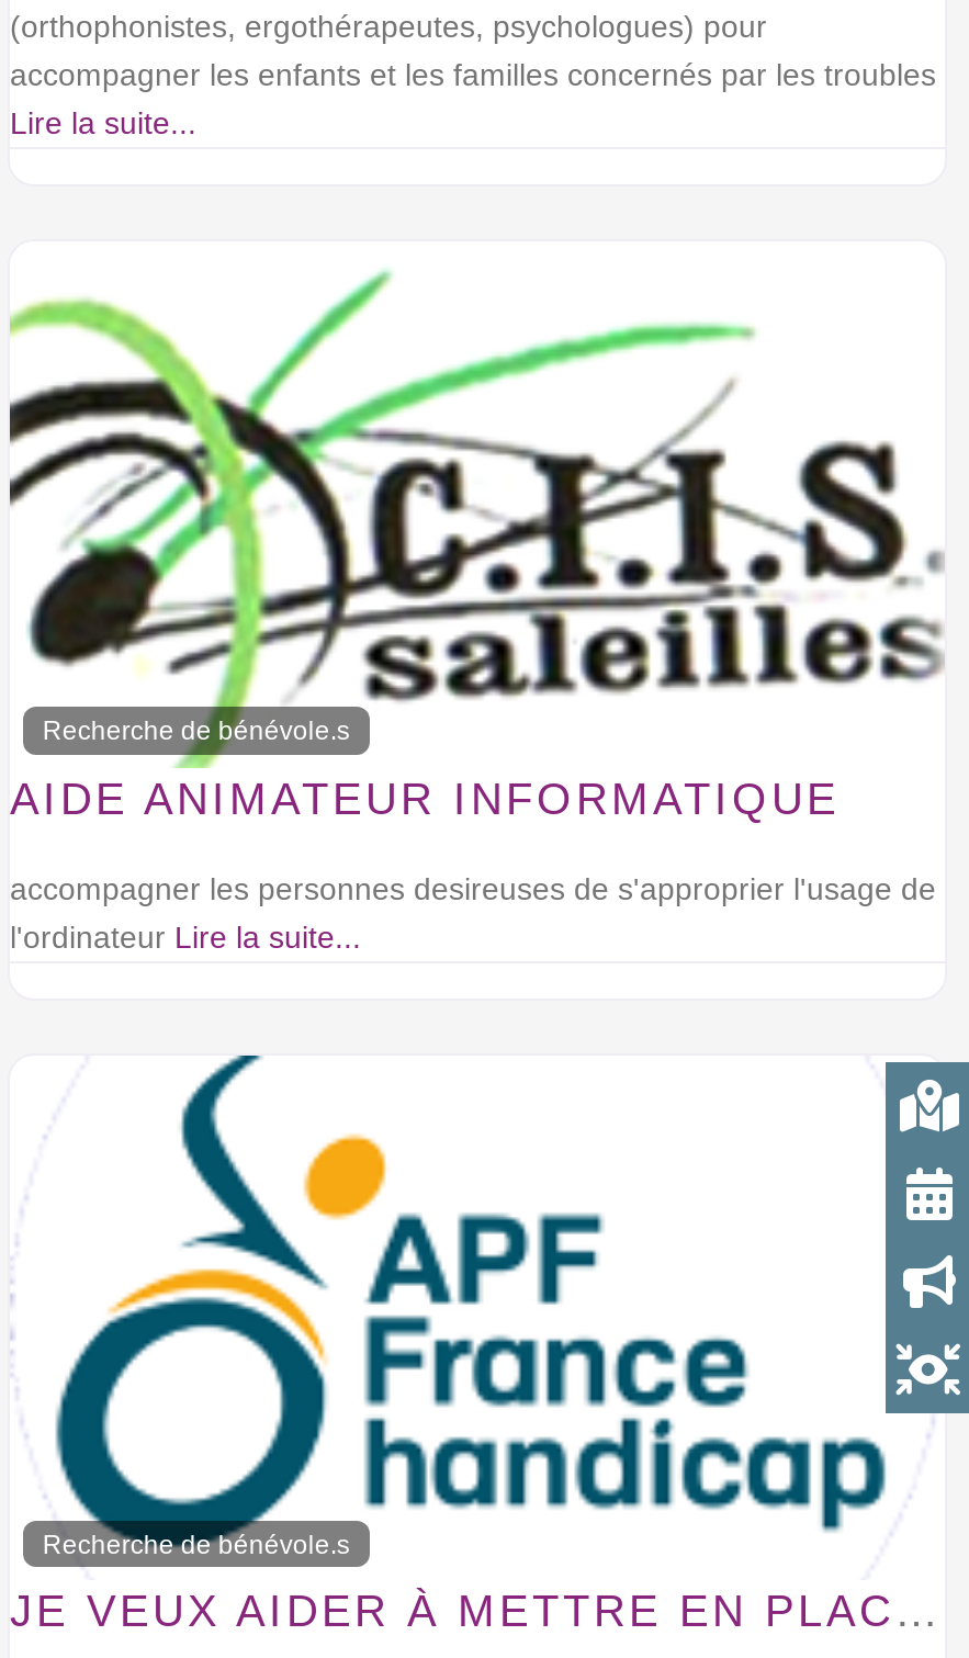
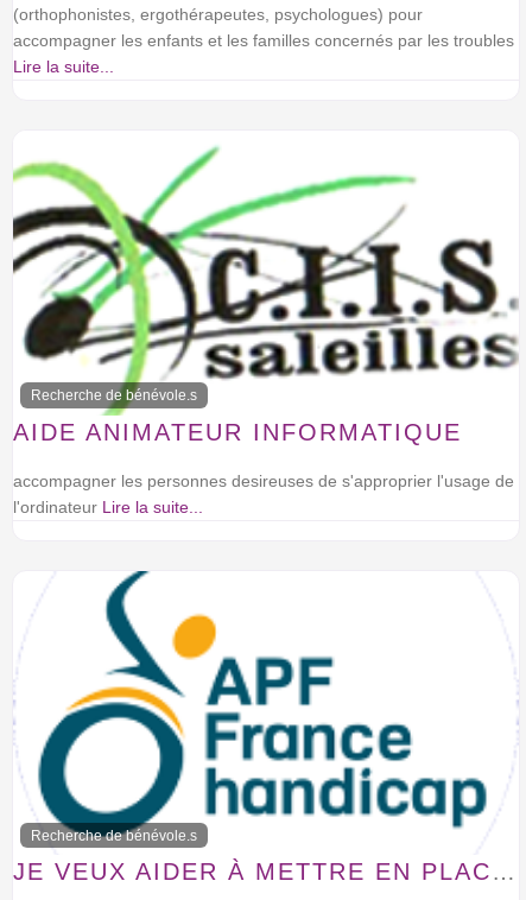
- [image]
